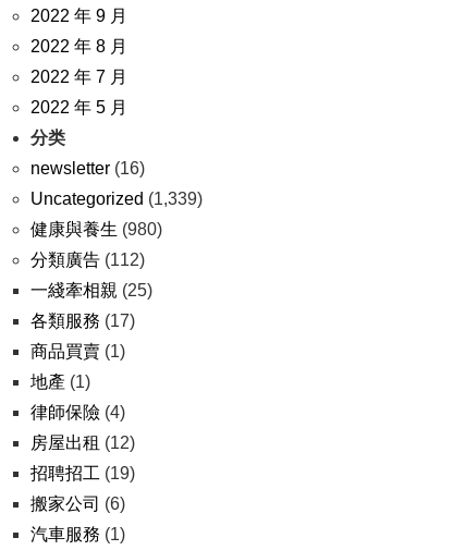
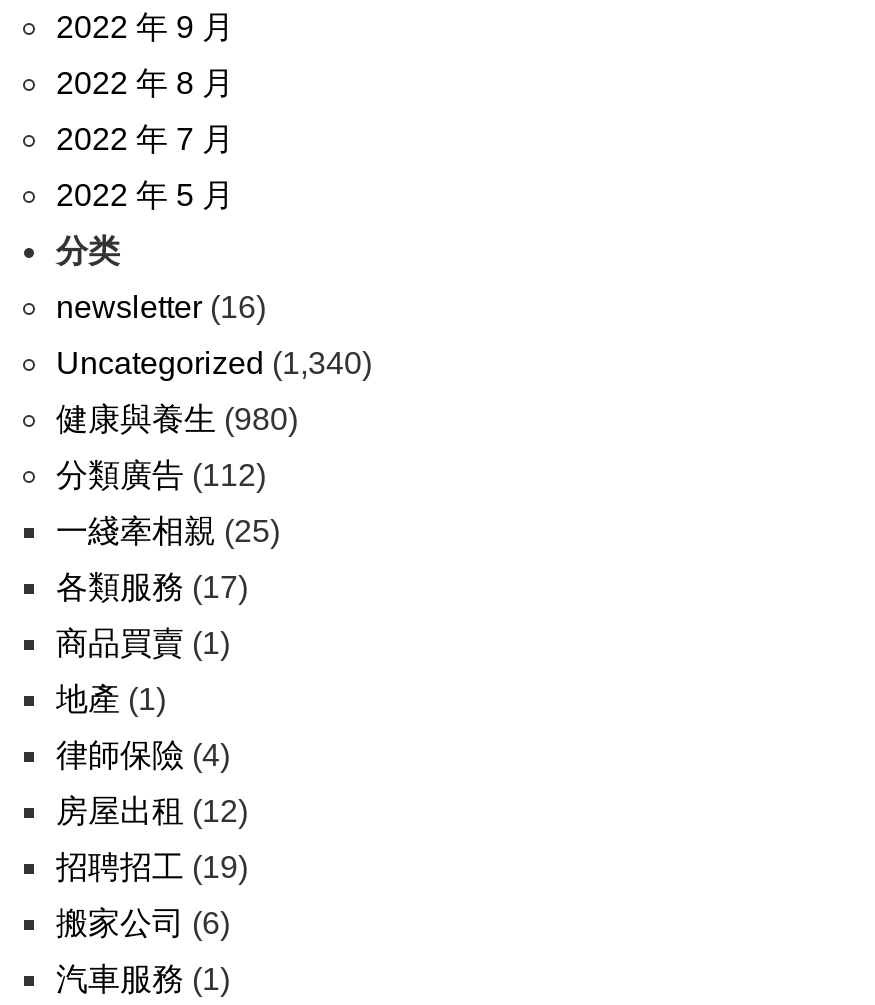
- Uncategorized (1,339)
+ Uncategorized (1,340)
